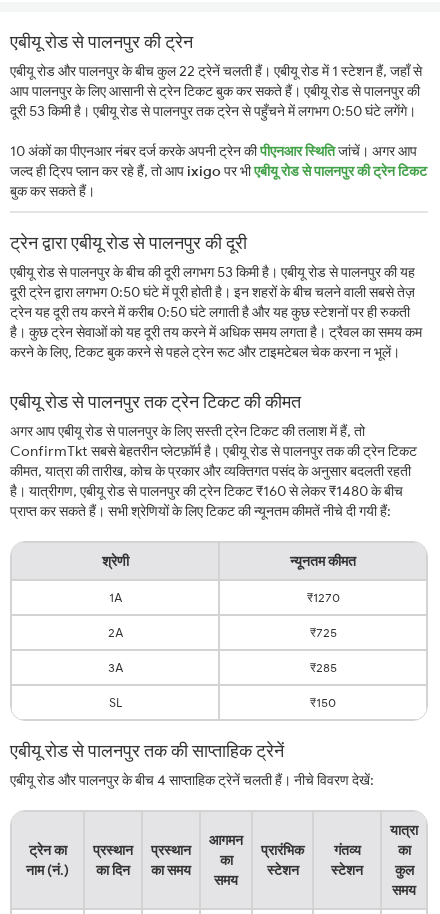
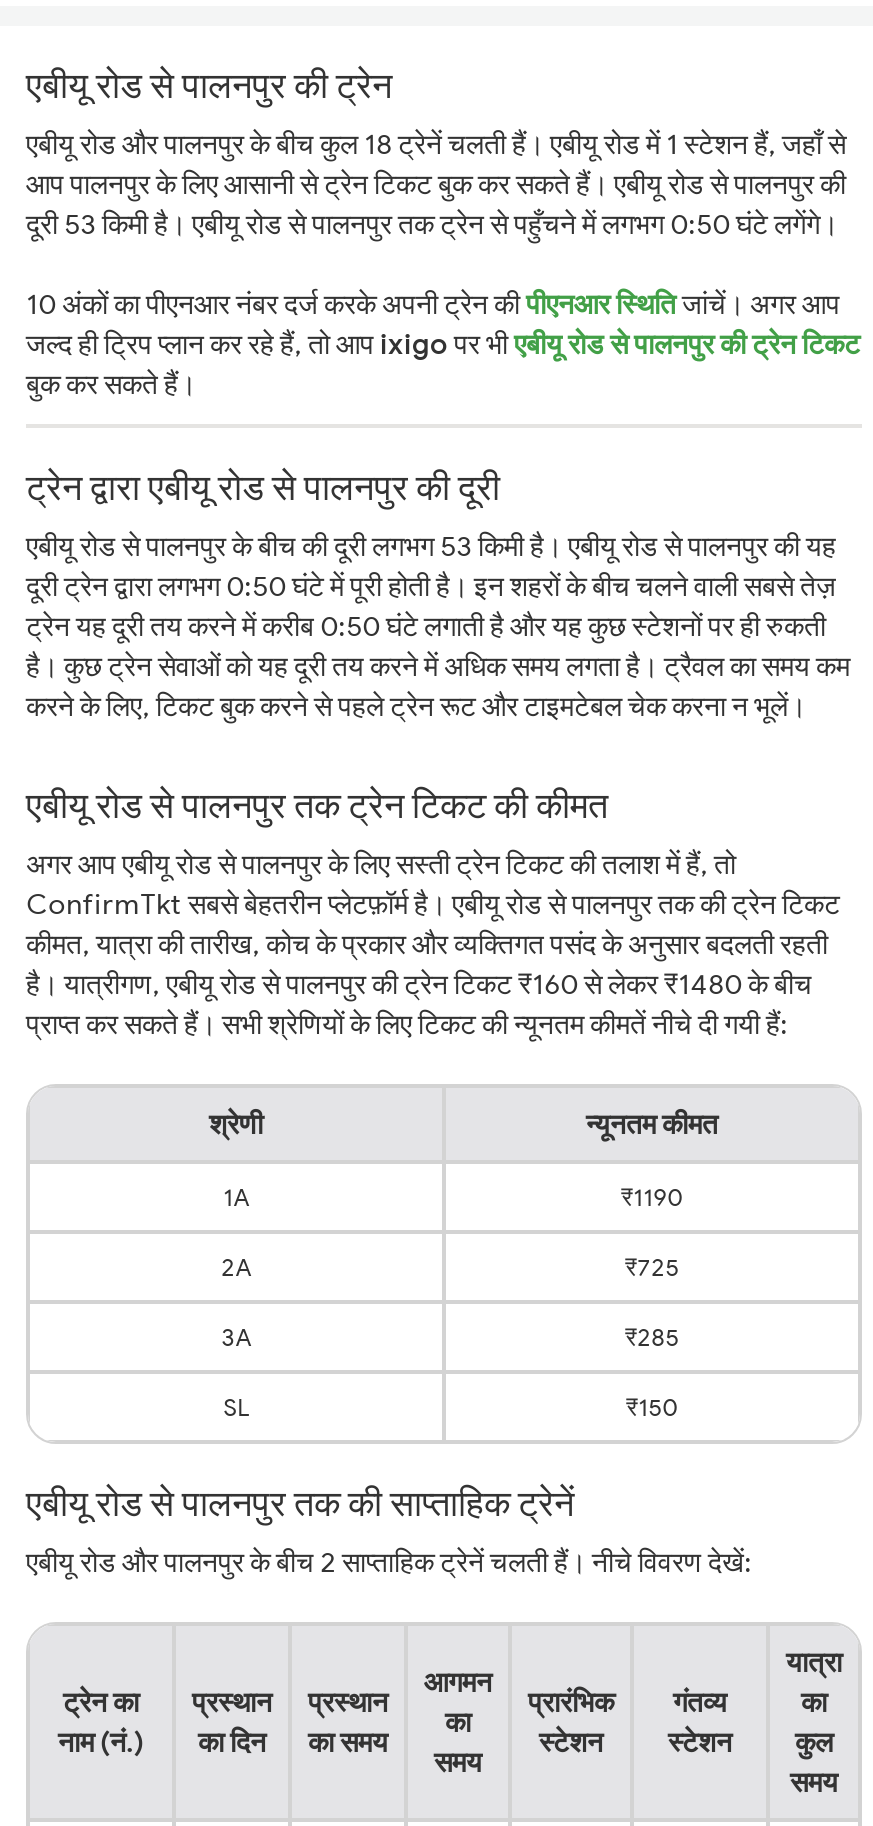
- एबीयू रोड और पालनपुर के बीच कुल 22 ट्रेनें चलती हैं। एबीयू रोड में 1 स्टेशन हैं, जहाँ से
+ एबीयू रोड और पालनपुर के बीच कुल 18 ट्रेनें चलती हैं। एबीयू रोड में 1 स्टेशन हैं, जहाँ से

- ₹1270
+ ₹1190

- एबीयू रोड और पालनपुर के बीच 4 साप्ताहिक ट्रेनें चलती हैं। नीचे विवरण देखें:
+ एबीयू रोड और पालनपुर के बीच 2 साप्ताहिक ट्रेनें चलती हैं। नीचे विवरण देखें:
